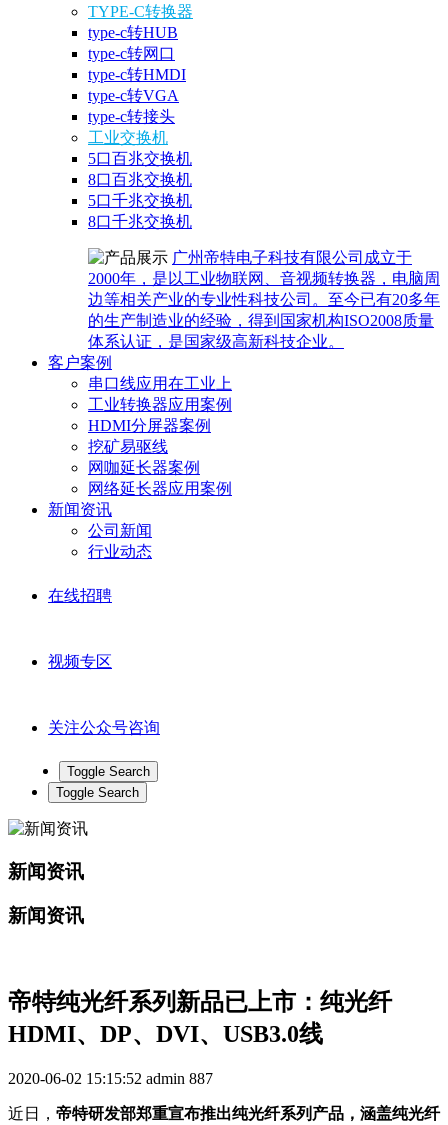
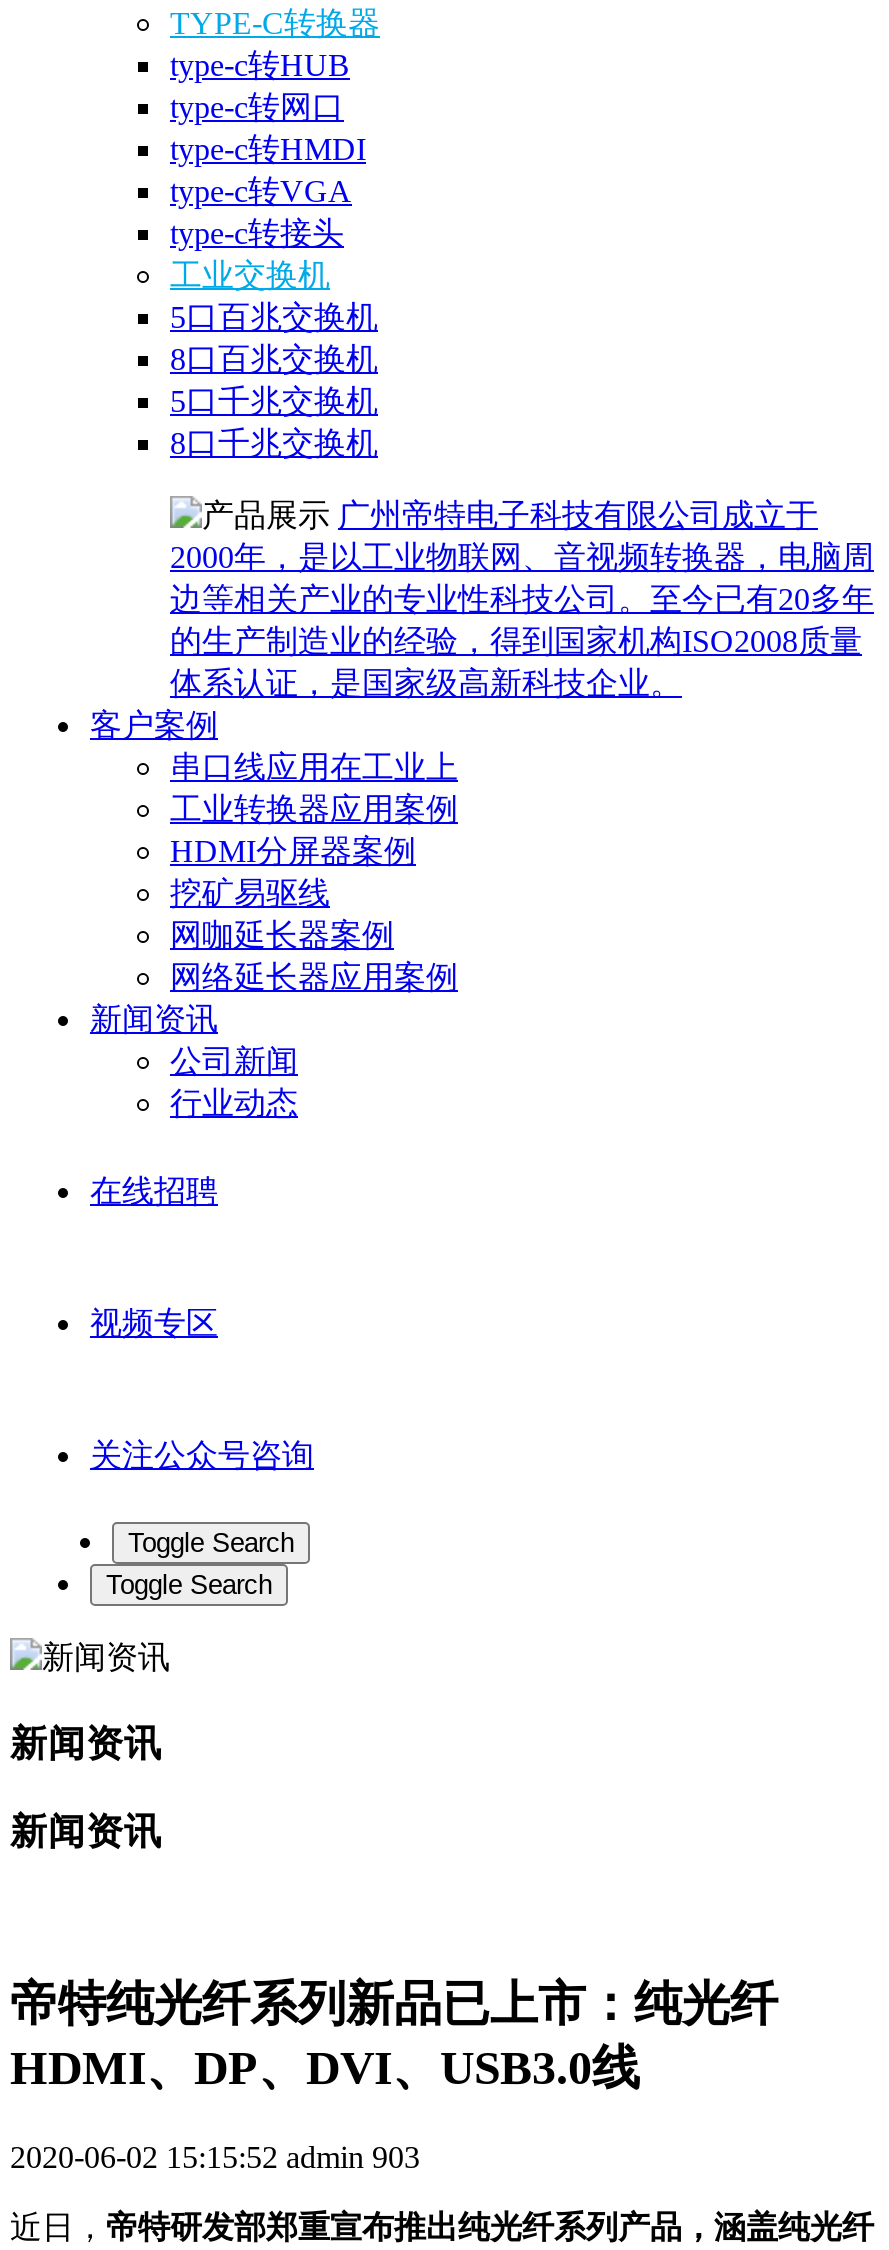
- 2020-06-02 15:15:52 admin 887
+ 2020-06-02 15:15:52 admin 903
